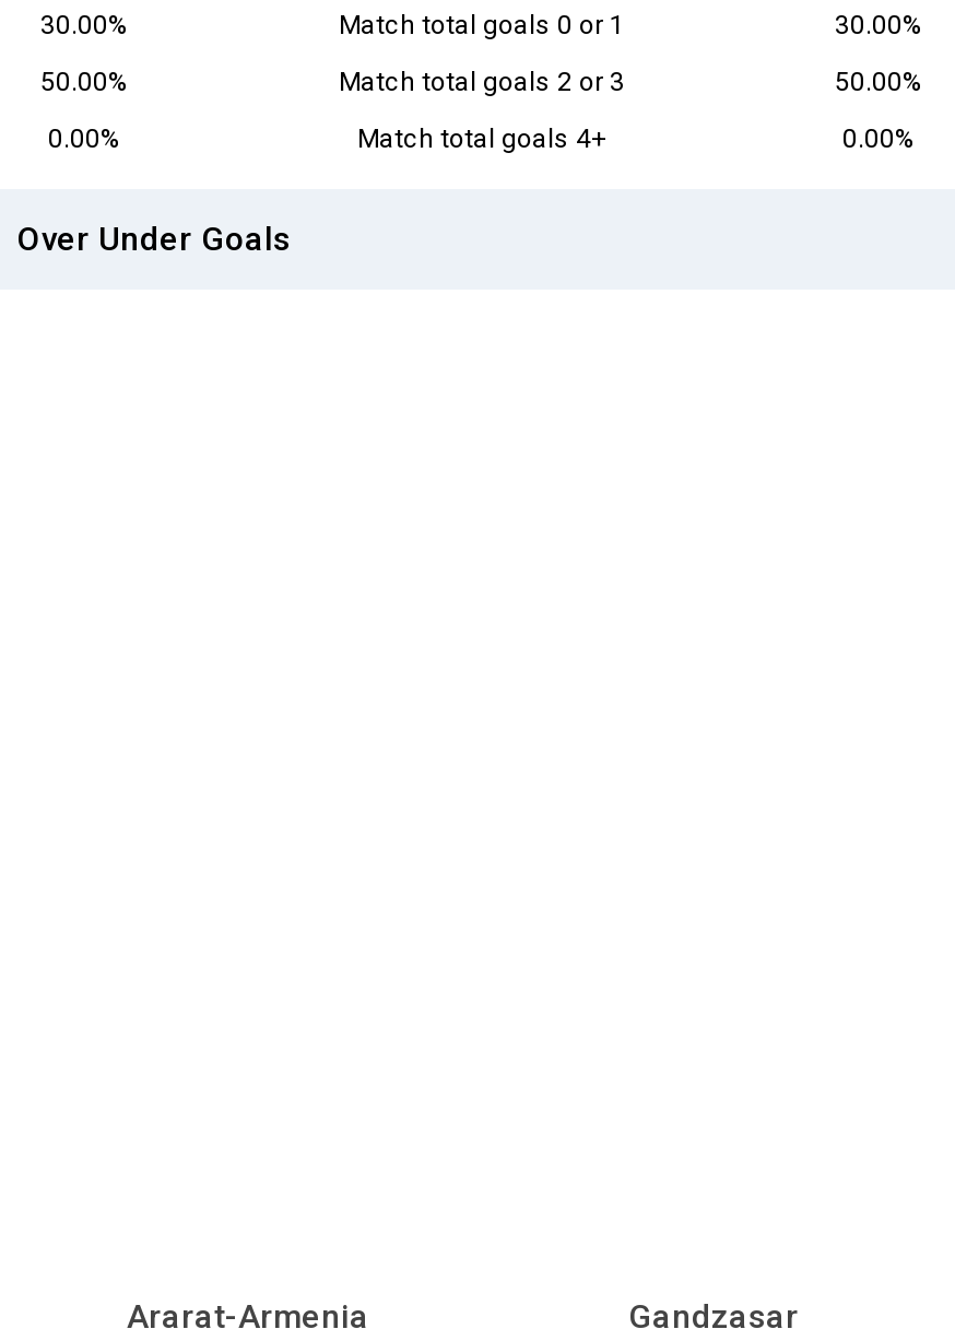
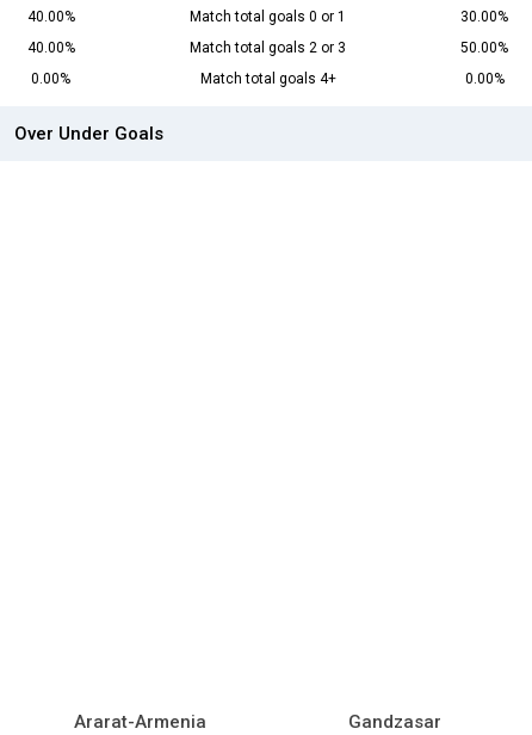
- 30.00%
+ 40.00%

- 50.00%
+ 40.00%
